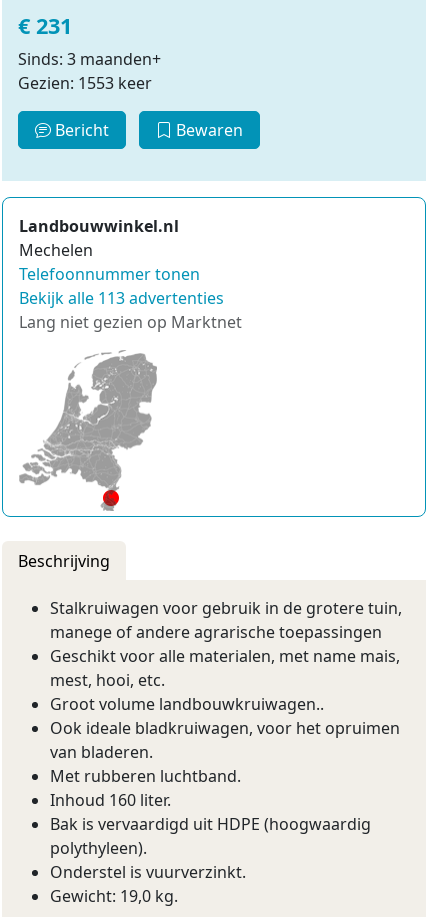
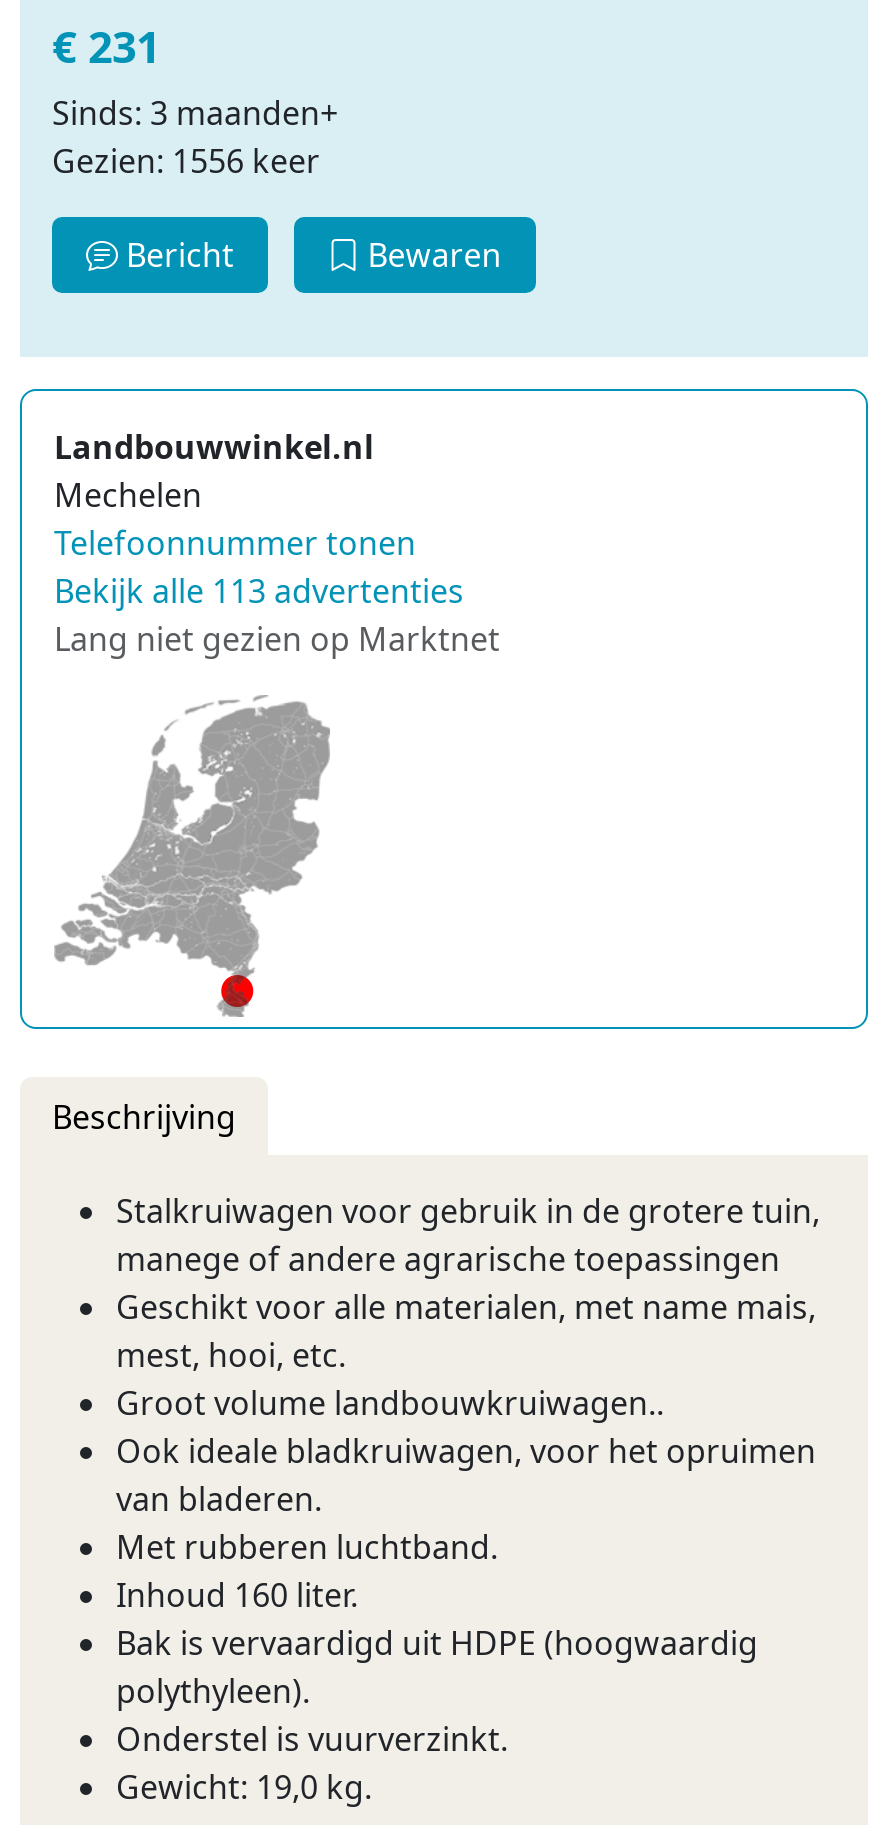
- Gezien: 1553 keer
+ Gezien: 1556 keer
